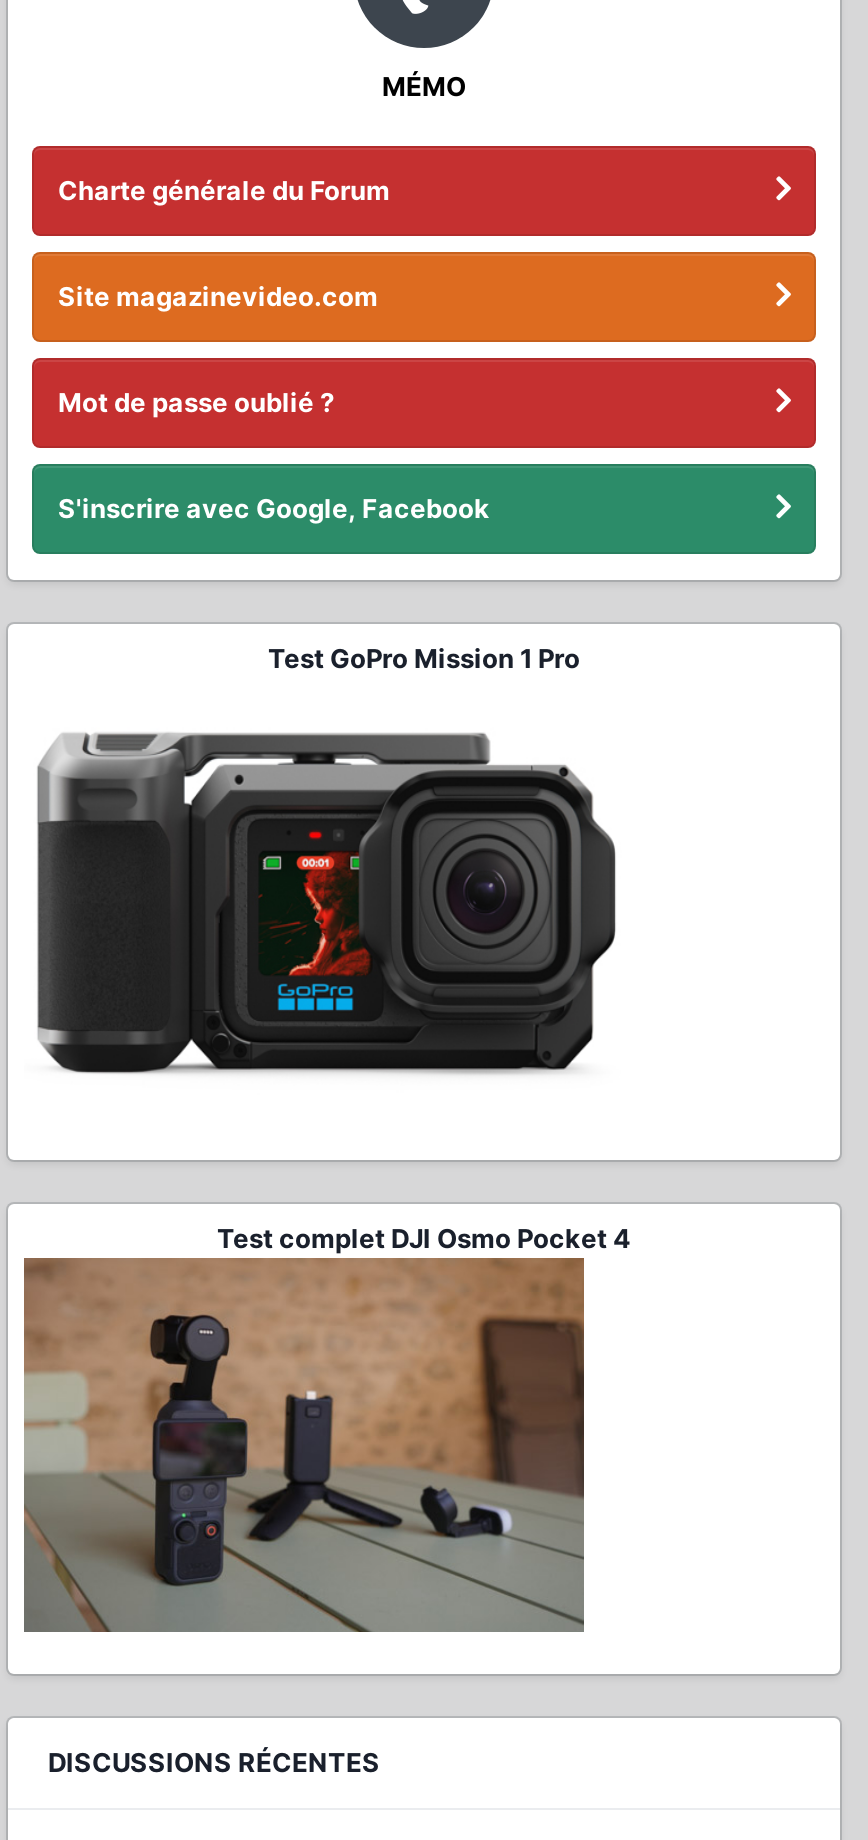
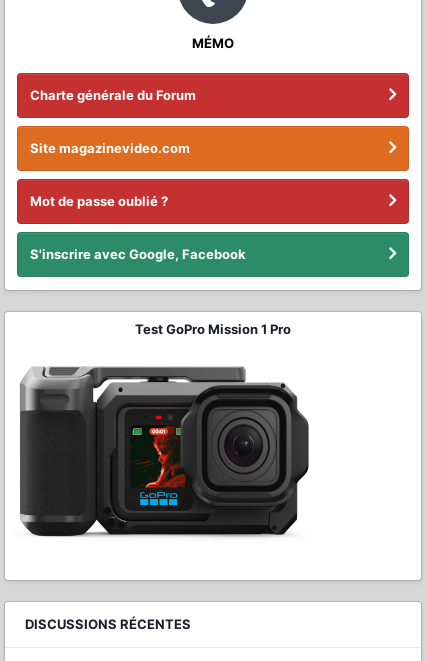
- [image]
- Test complet DJI Osmo Pocket 4
